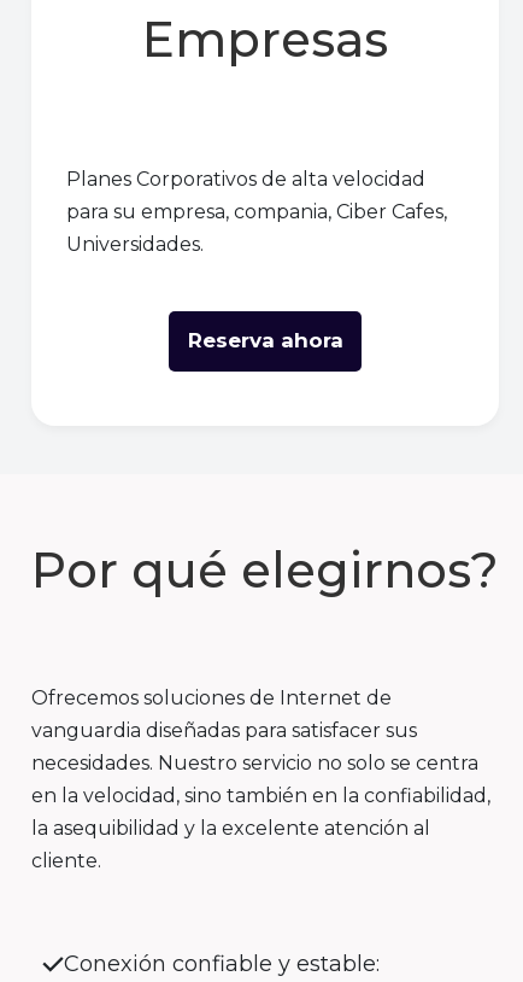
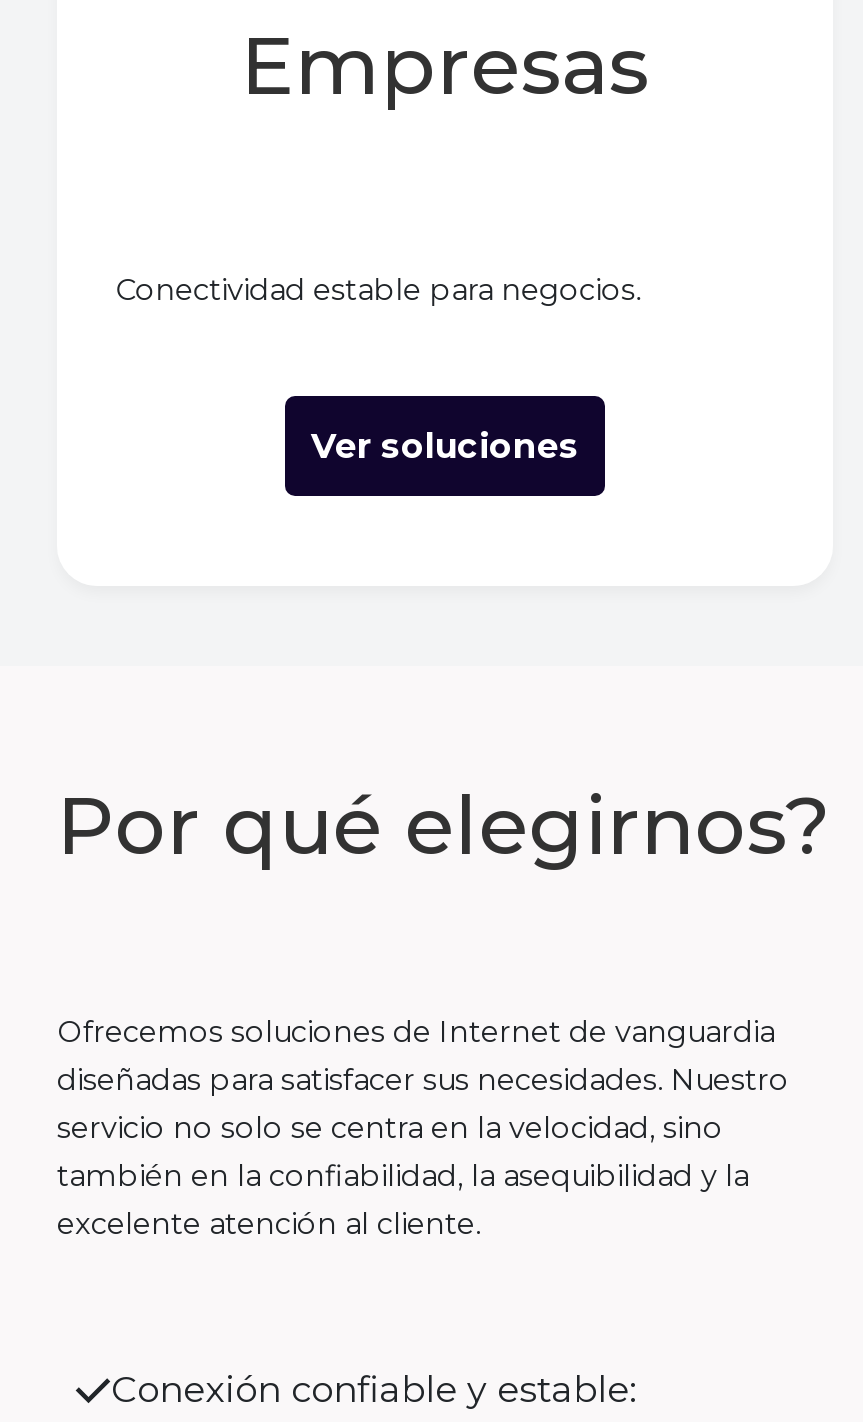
- Planes Corporativos de alta velocidad
- para su empresa, compania, Ciber Cafes,
- Universidades.
+ Conectividad estable para negocios.

- Reserva ahora
+ Ver soluciones
